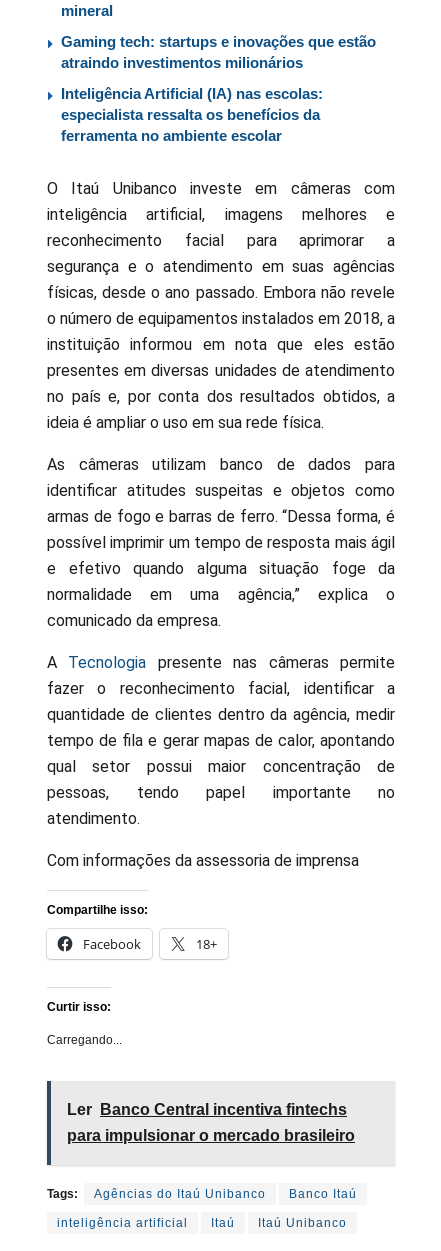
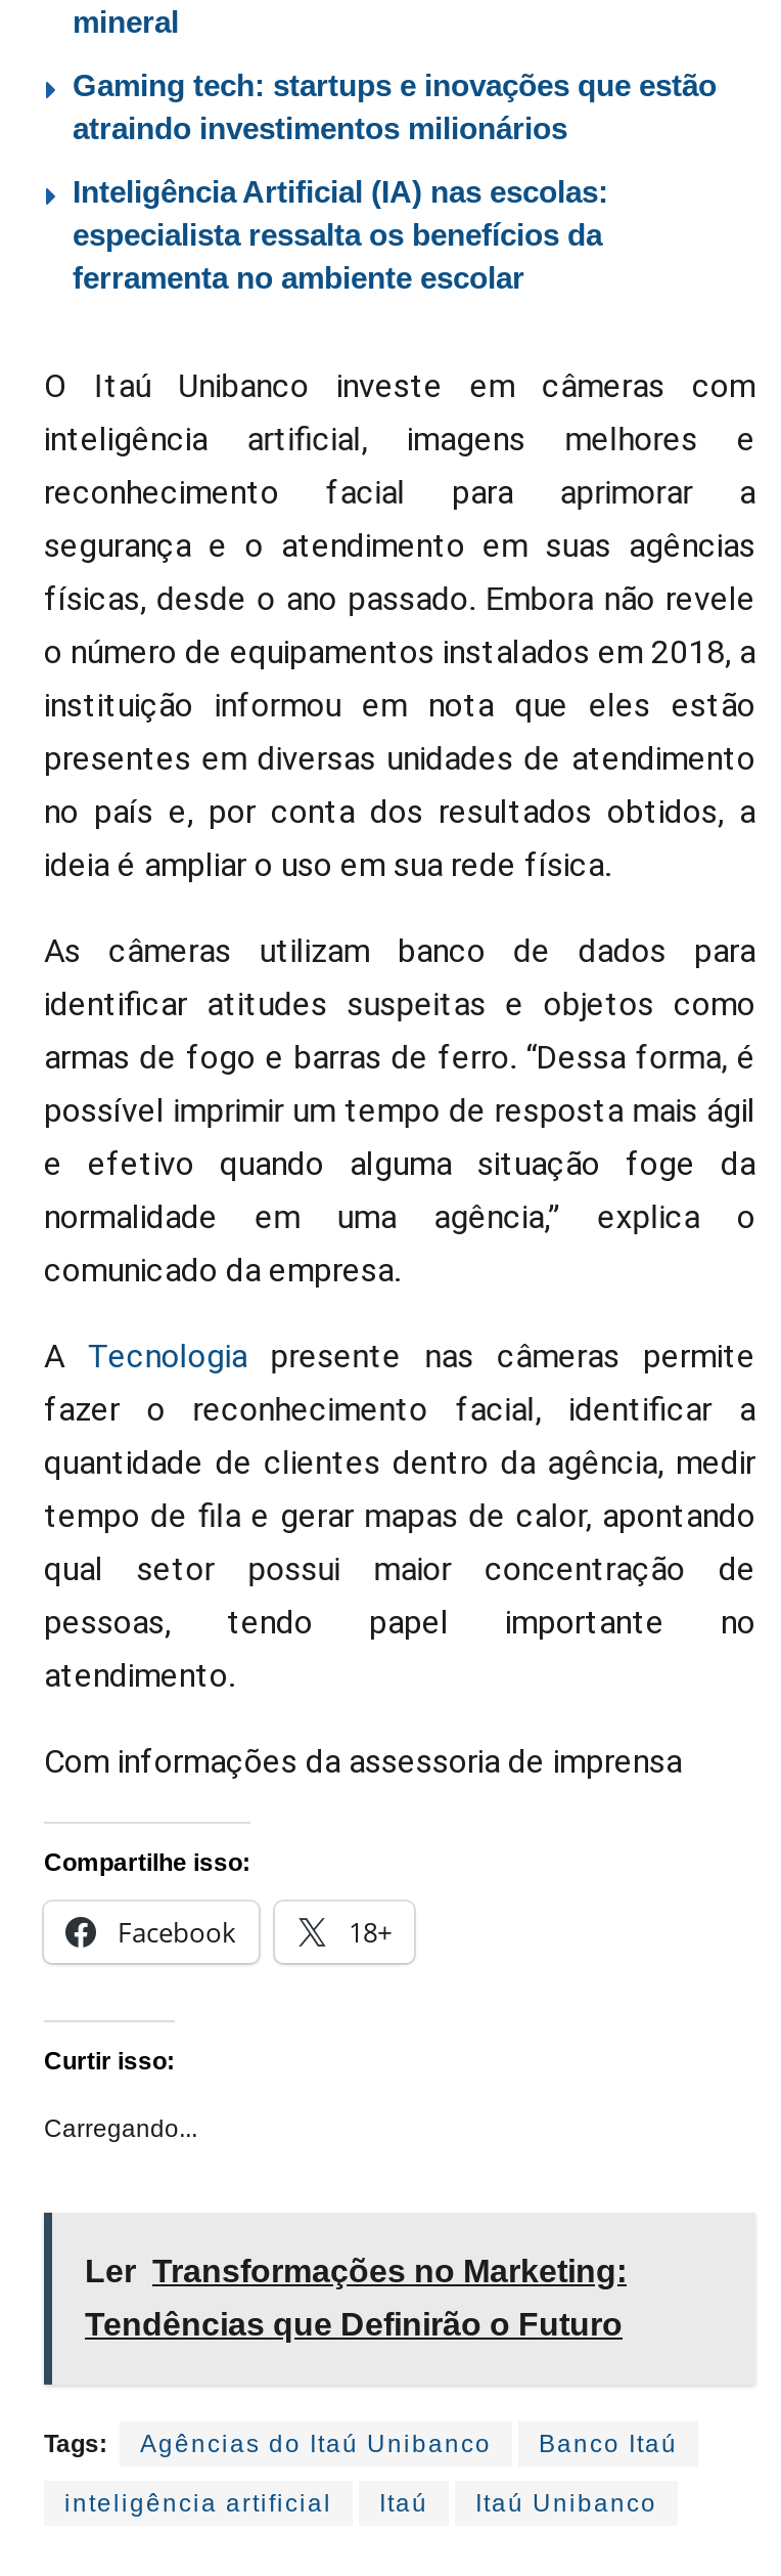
- Ler Banco Central incentiva fintechs
+ Ler Transformações no Marketing:

- para impulsionar o mercado brasileiro
+ Tendências que Definirão o Futuro
